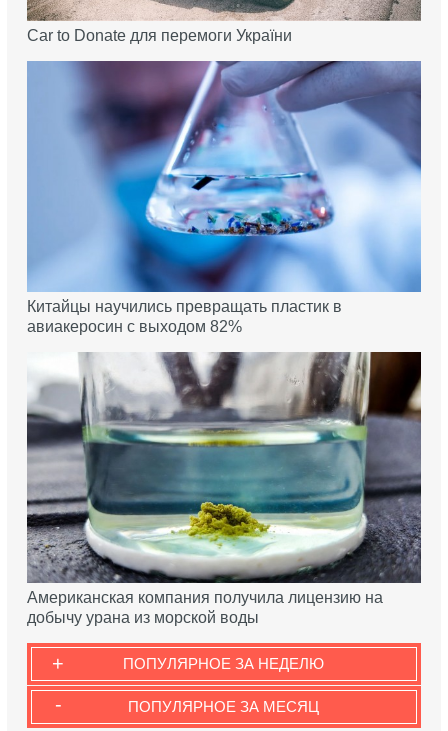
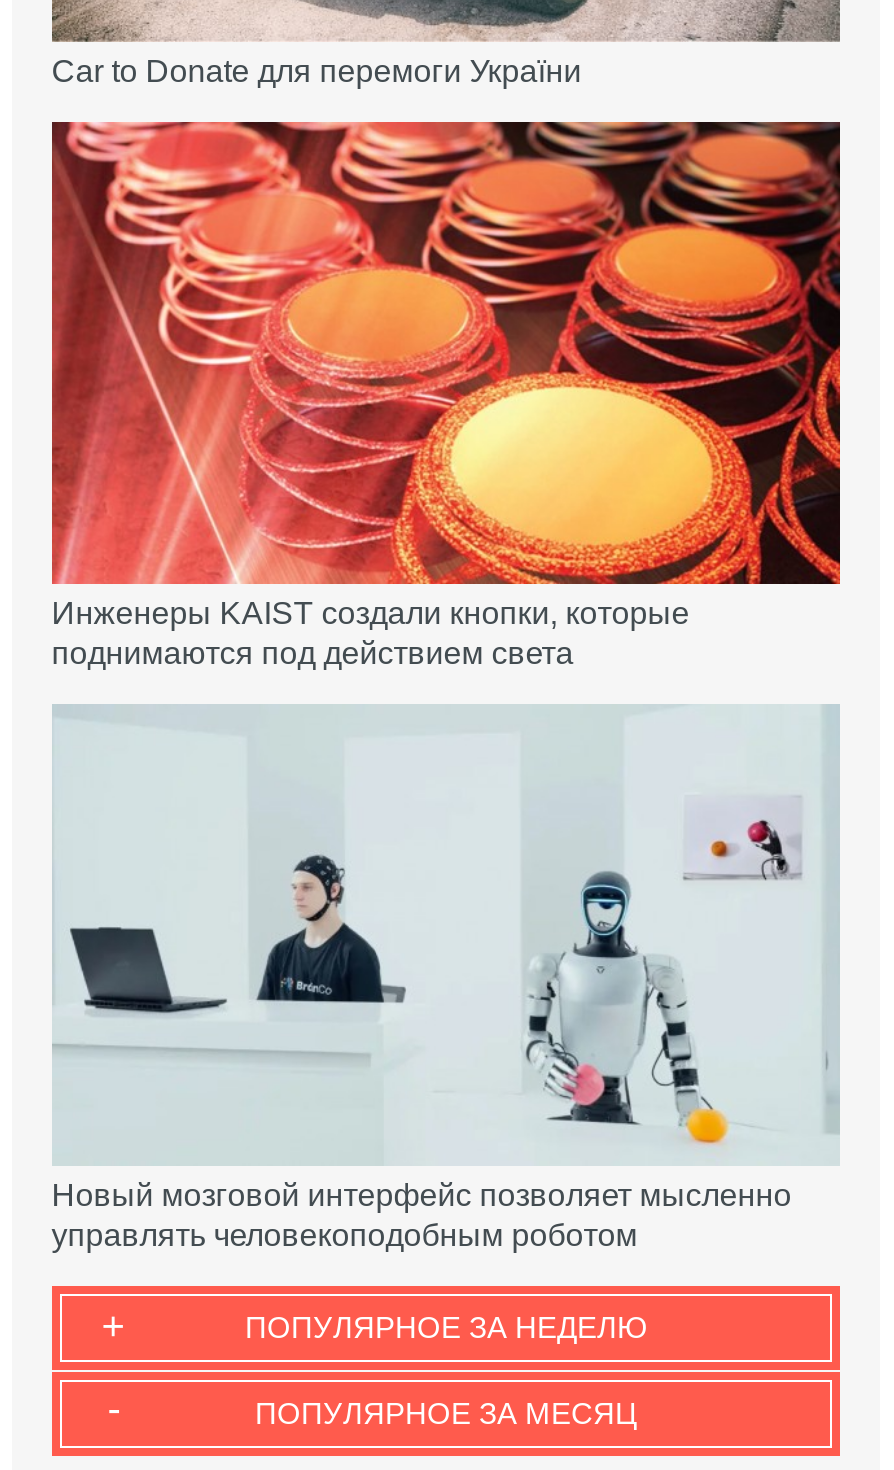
- [image]
- Китайцы научились превращать пластик в
- авиакеросин с выходом 82%
+ [image]
+ Инженеры KAIST создали кнопки, которые
+ поднимаются под действием света

- [image]
- Американская компания получила лицензию на
- добычу урана из морской воды
+ [image]
+ Новый мозговой интерфейс позволяет мысленно
+ управлять человекоподобным роботом
